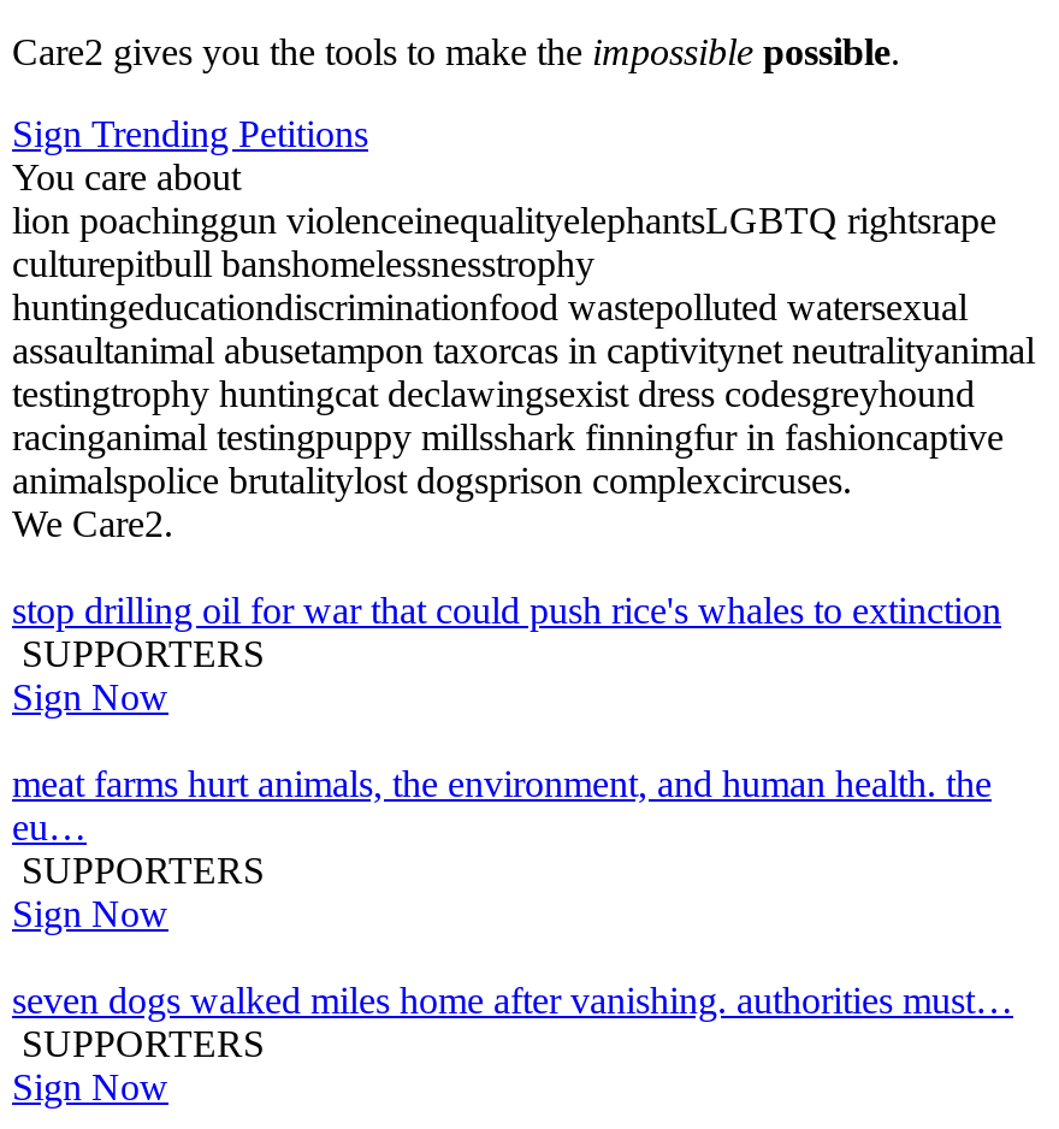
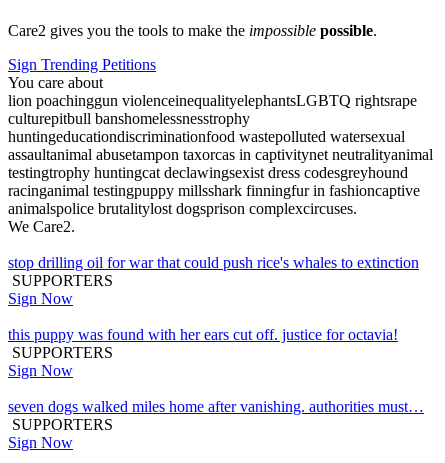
- meat farms hurt animals, the environment, and human health. the
- eu…
+ this puppy was found with her ears cut off. justice for octavia!
